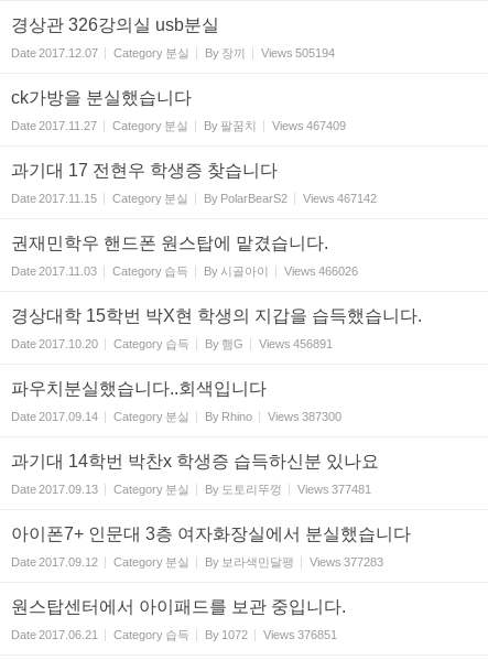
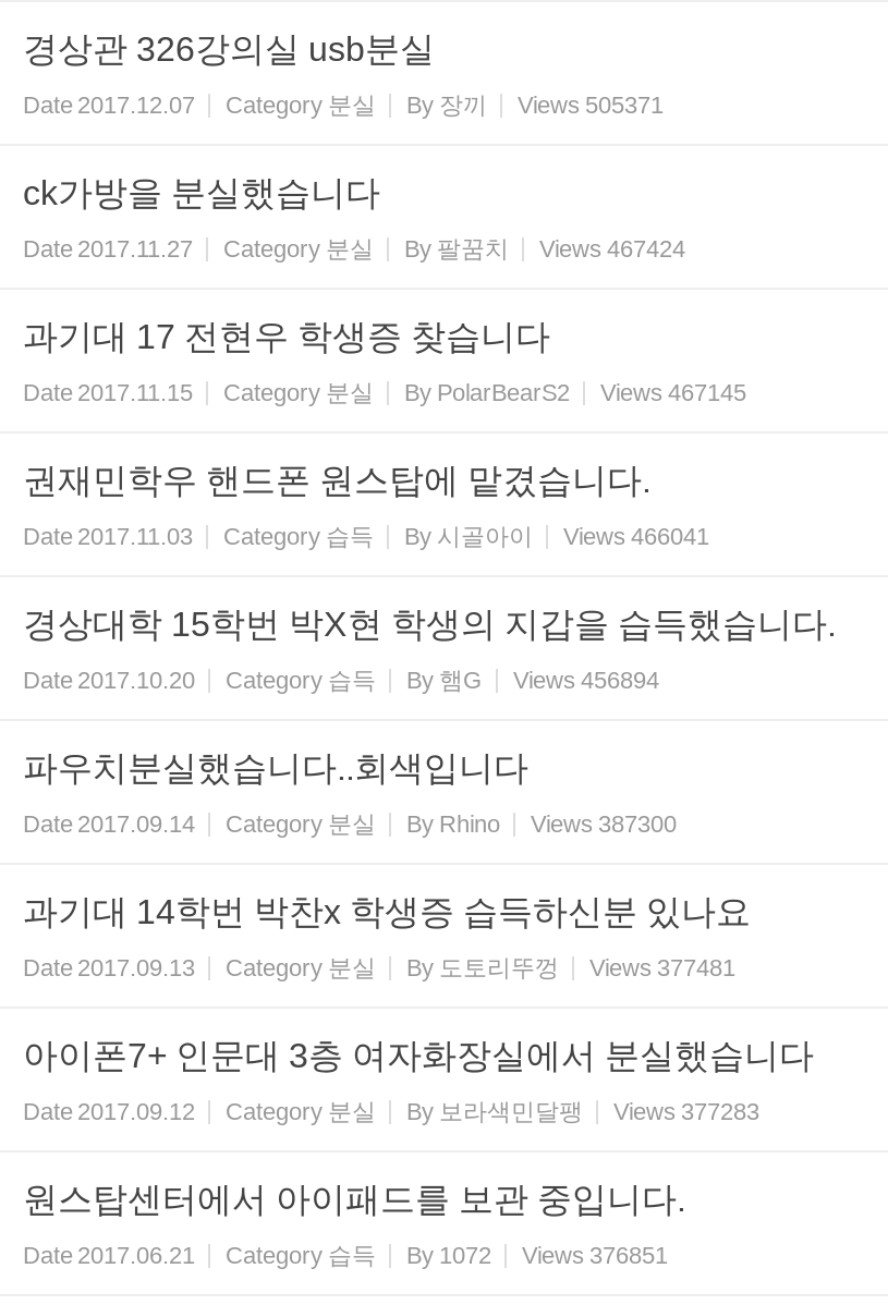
- Date 2017.12.07 Category 분실 By 장끼 Views 505194
+ Date 2017.12.07 Category 분실 By 장끼 Views 505371

- Date 2017.11.27 Category 분실 By 팔꿈치 Views 467409
+ Date 2017.11.27 Category 분실 By 팔꿈치 Views 467424

- Date 2017.11.15 Category 분실 By PolarBearS2 Views 467142
+ Date 2017.11.15 Category 분실 By PolarBearS2 Views 467145

- Date 2017.11.03 Category 습득 By 시골아이 Views 466026
+ Date 2017.11.03 Category 습득 By 시골아이 Views 466041

- Date 2017.10.20 Category 습득 By 햄G Views 456891
+ Date 2017.10.20 Category 습득 By 햄G Views 456894
